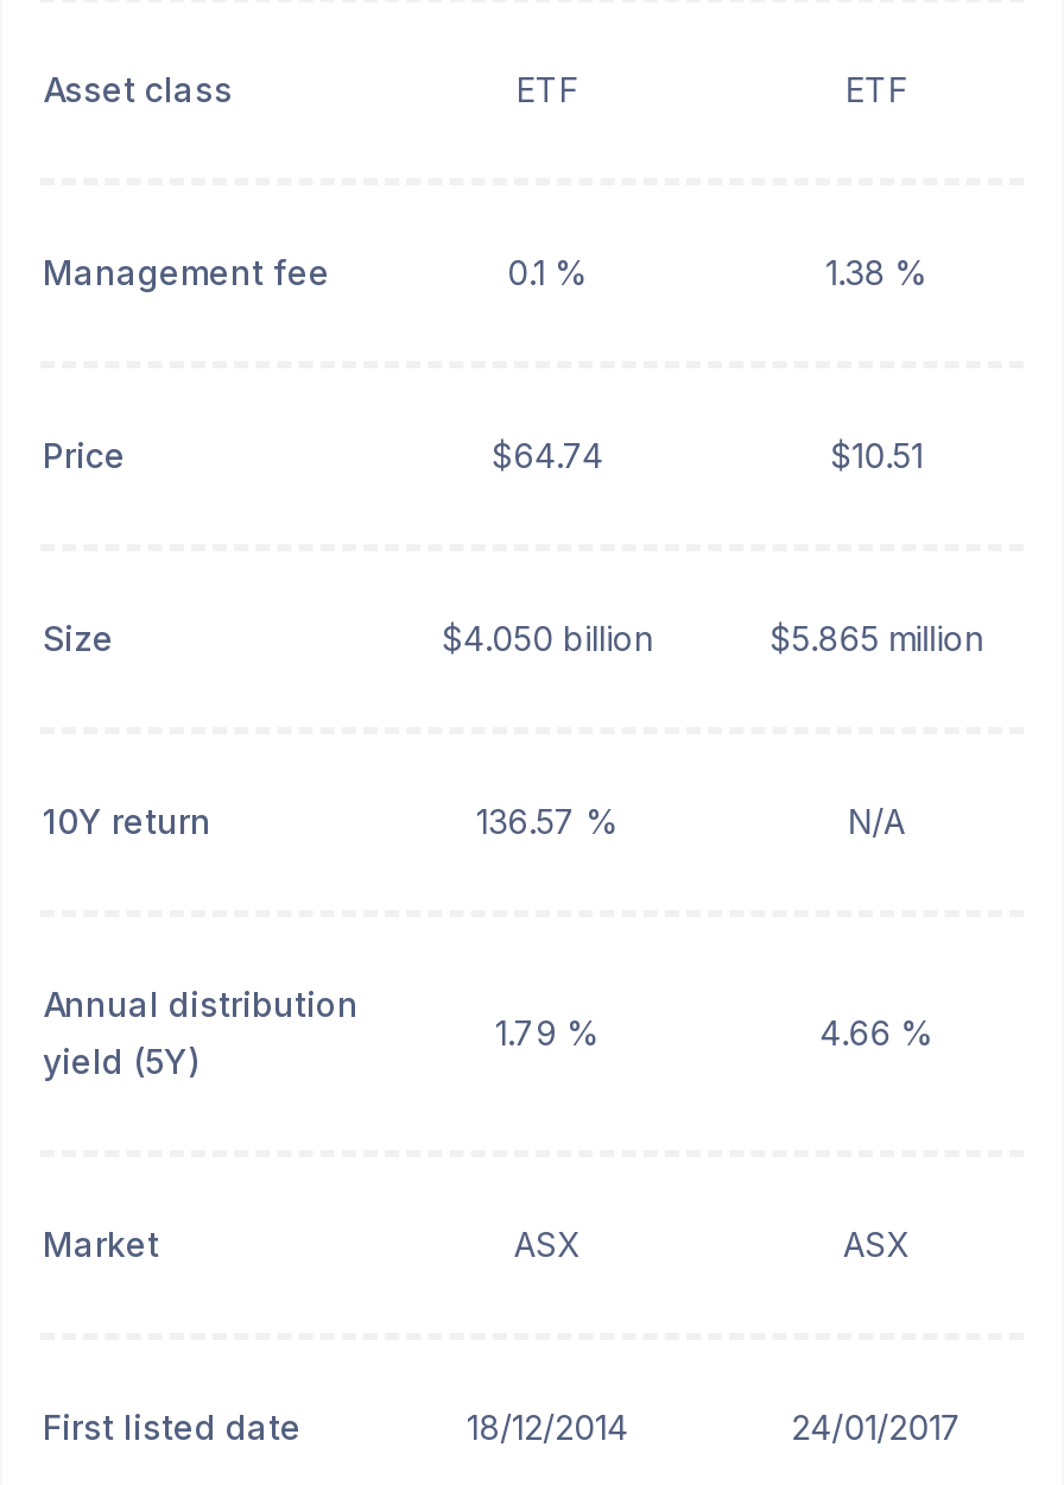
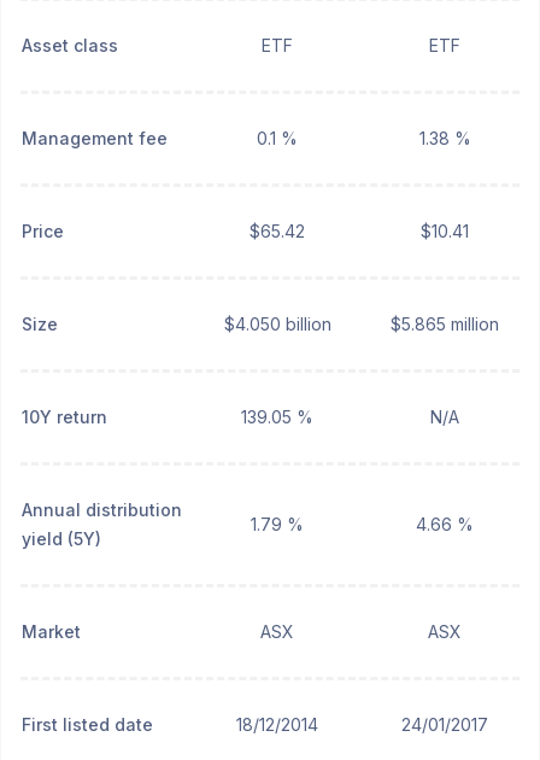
- $64.74
+ $65.42

- $10.51
+ $10.41

- 136.57 %
+ 139.05 %
